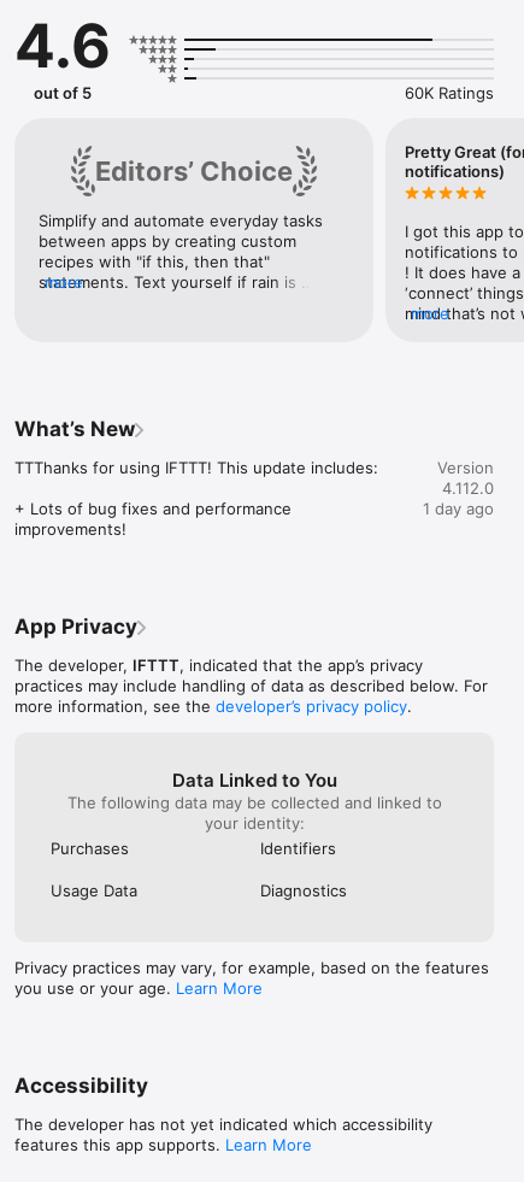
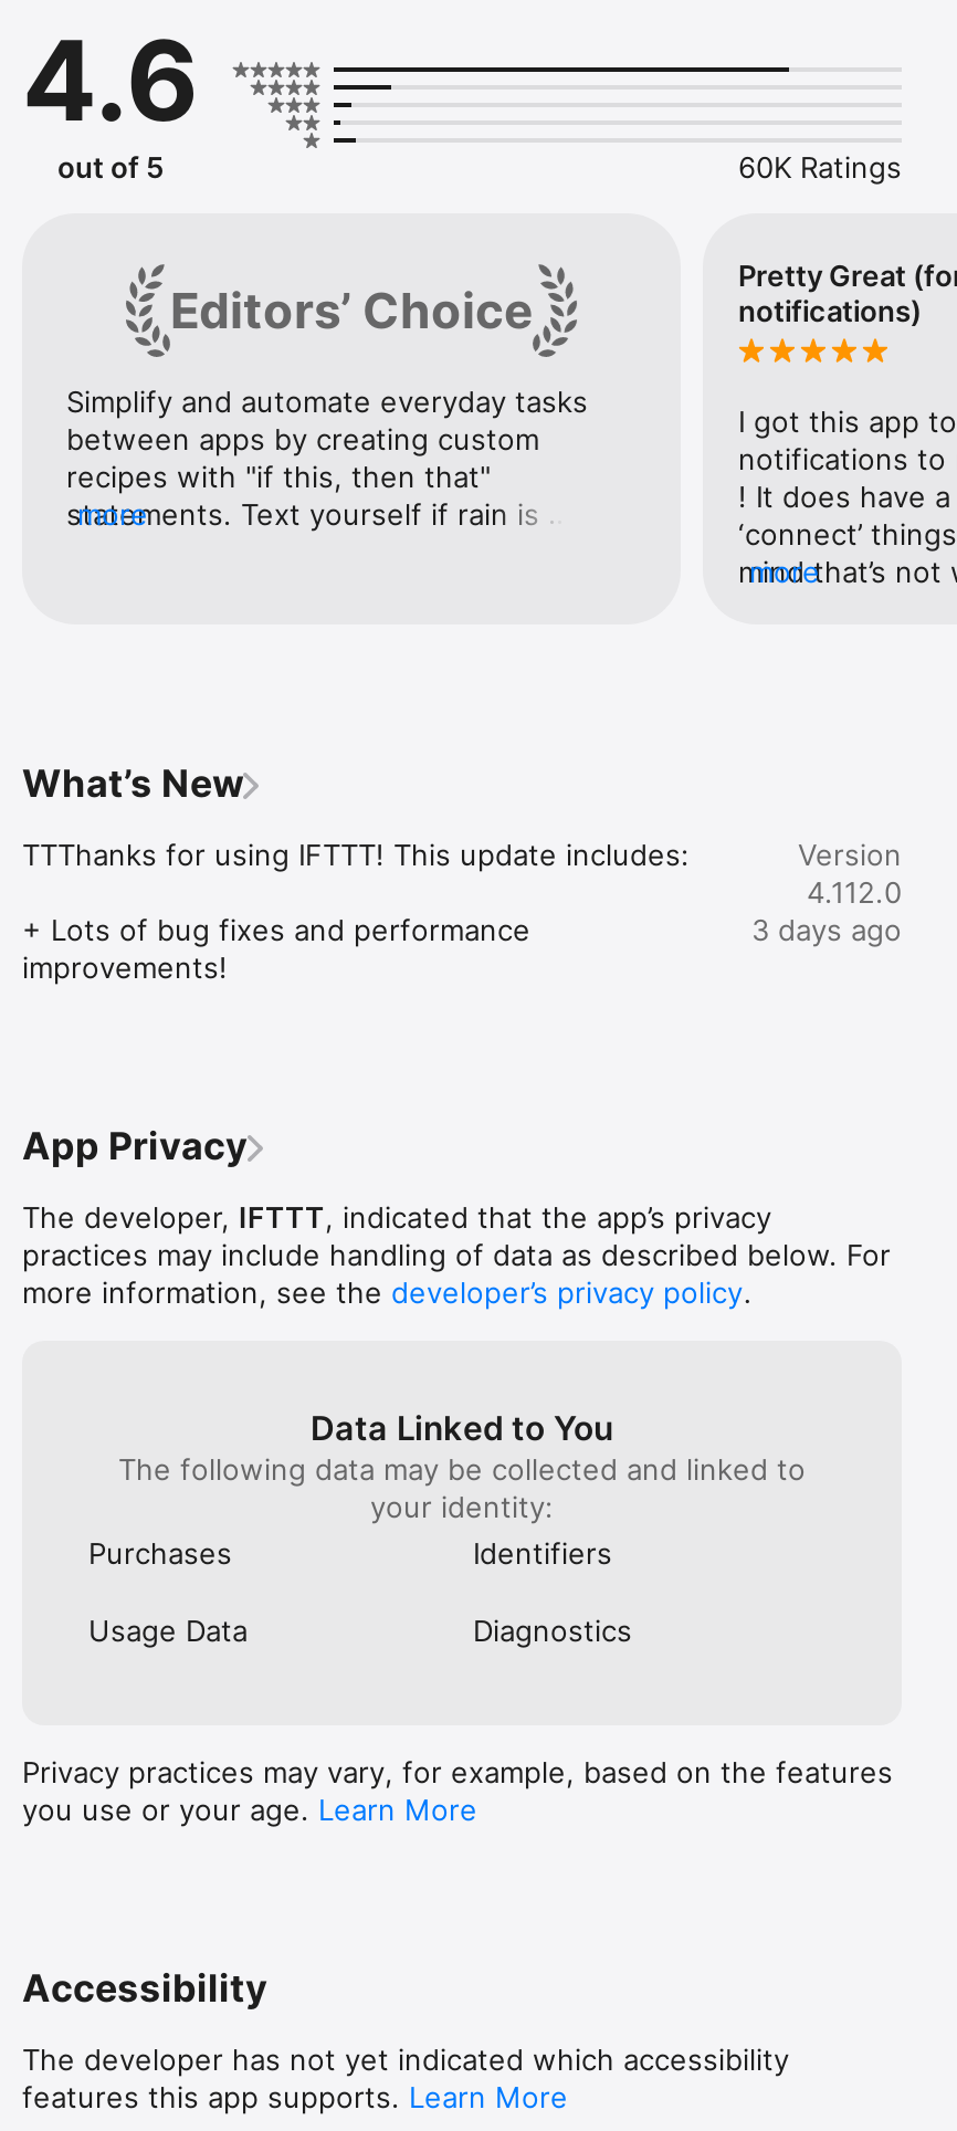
- 1 day ago
+ 3 days ago
